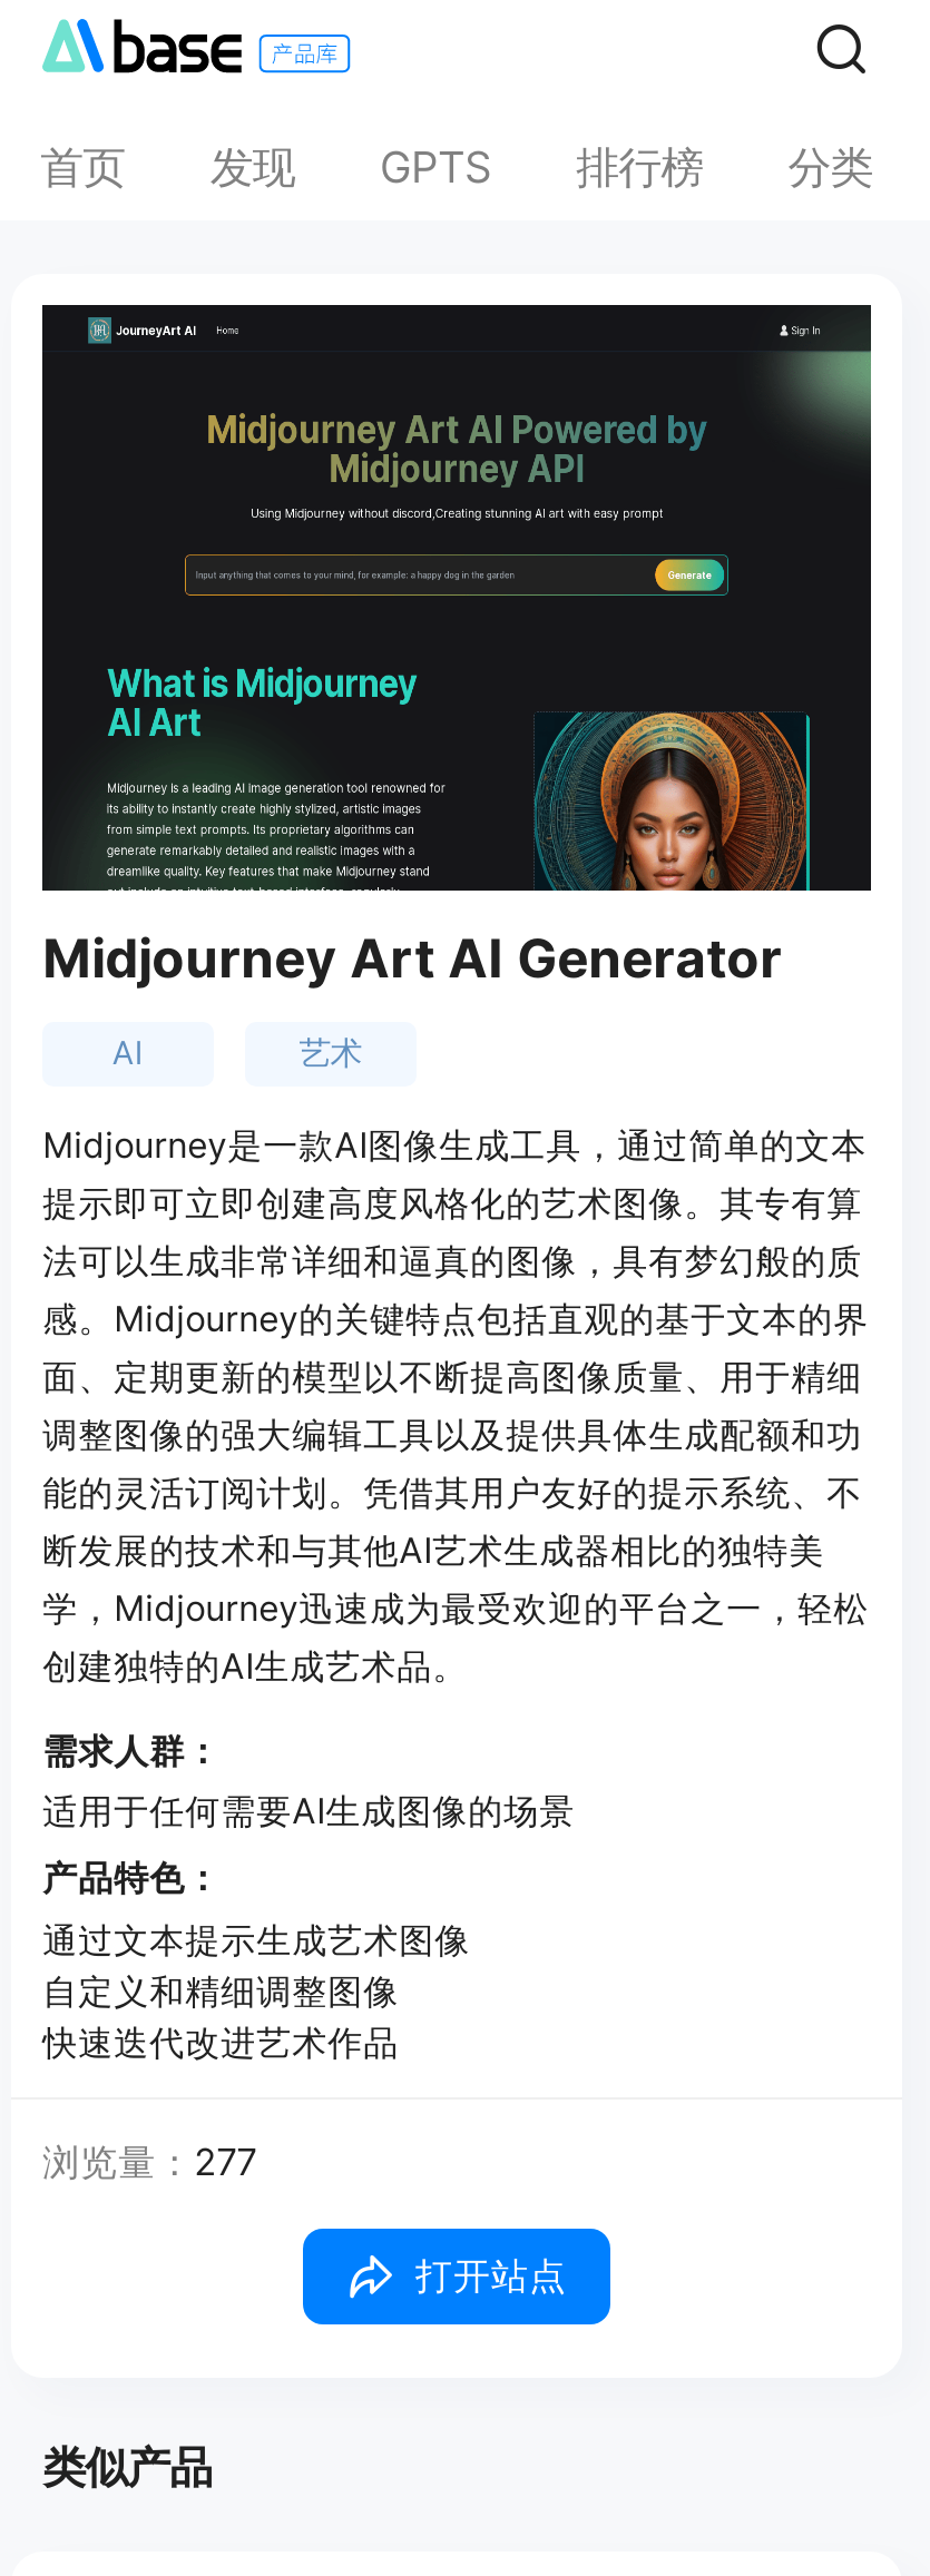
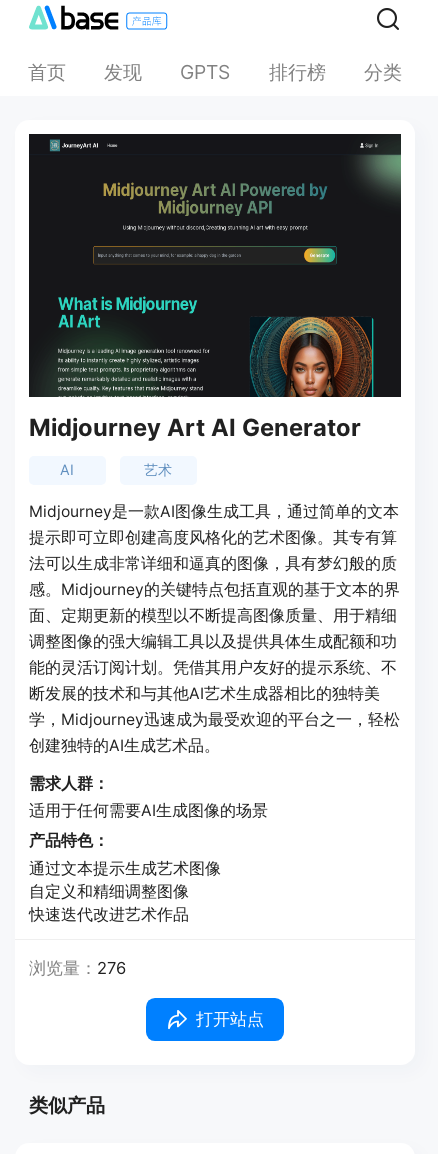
- 浏览量：277
+ 浏览量：276
